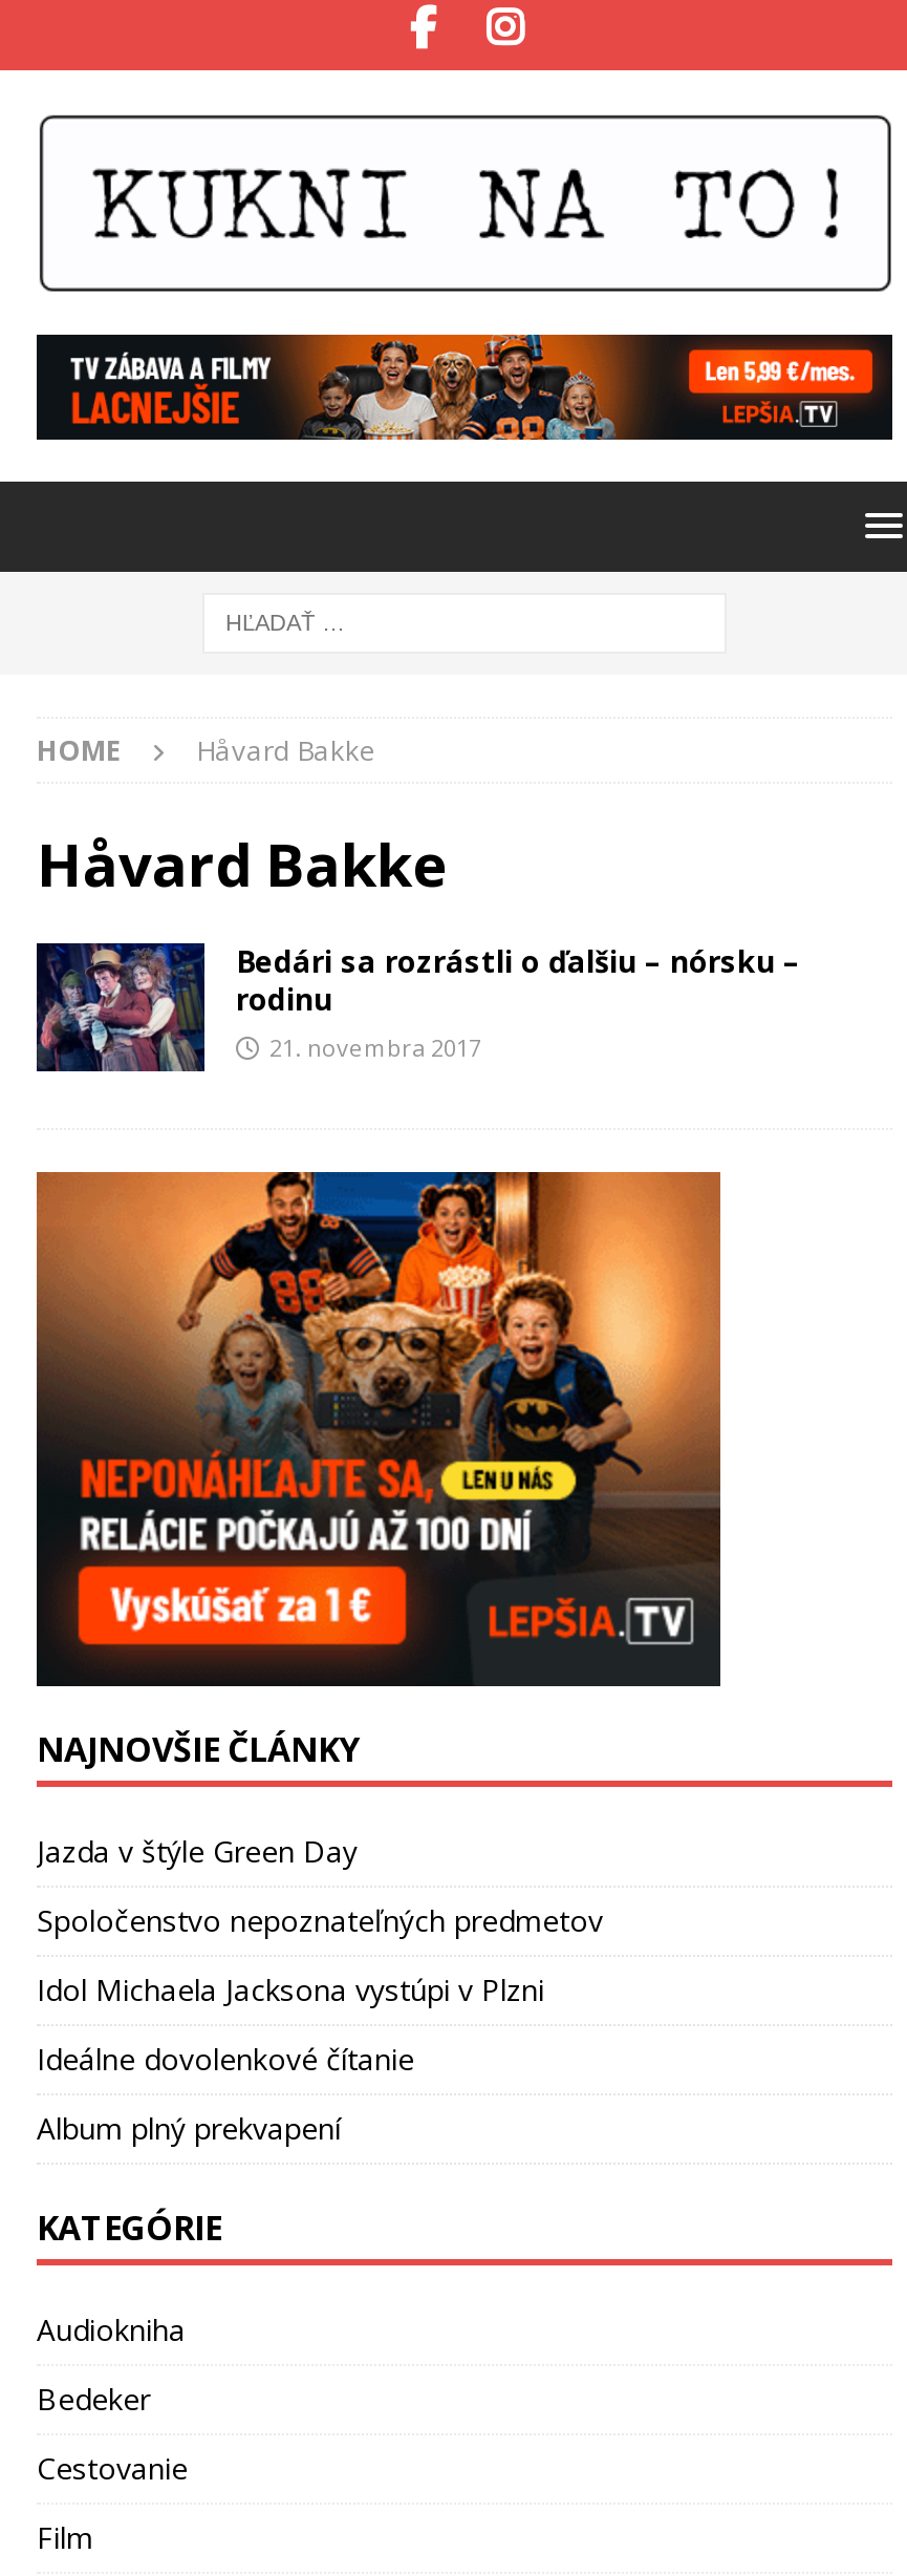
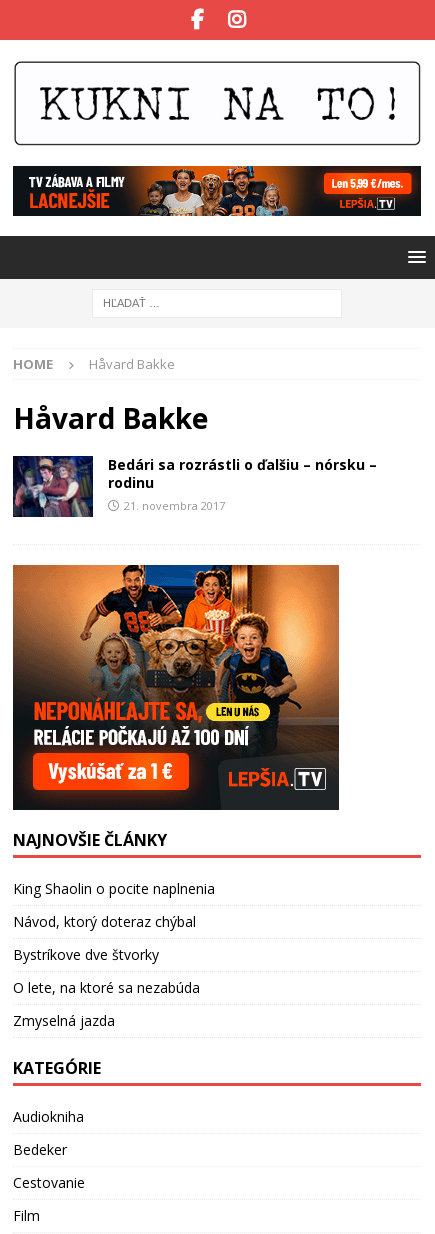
- Jazda v štýle Green Day
+ King Shaolin o pocite naplnenia

- Spoločenstvo nepoznateľných predmetov
+ Návod, ktorý doteraz chýbal

- Idol Michaela Jacksona vystúpi v Plzni
+ Bystríkove dve štvorky

- Ideálne dovolenkové čítanie
+ O lete, na ktoré sa nezabúda

- Album plný prekvapení
+ Zmyselná jazda
